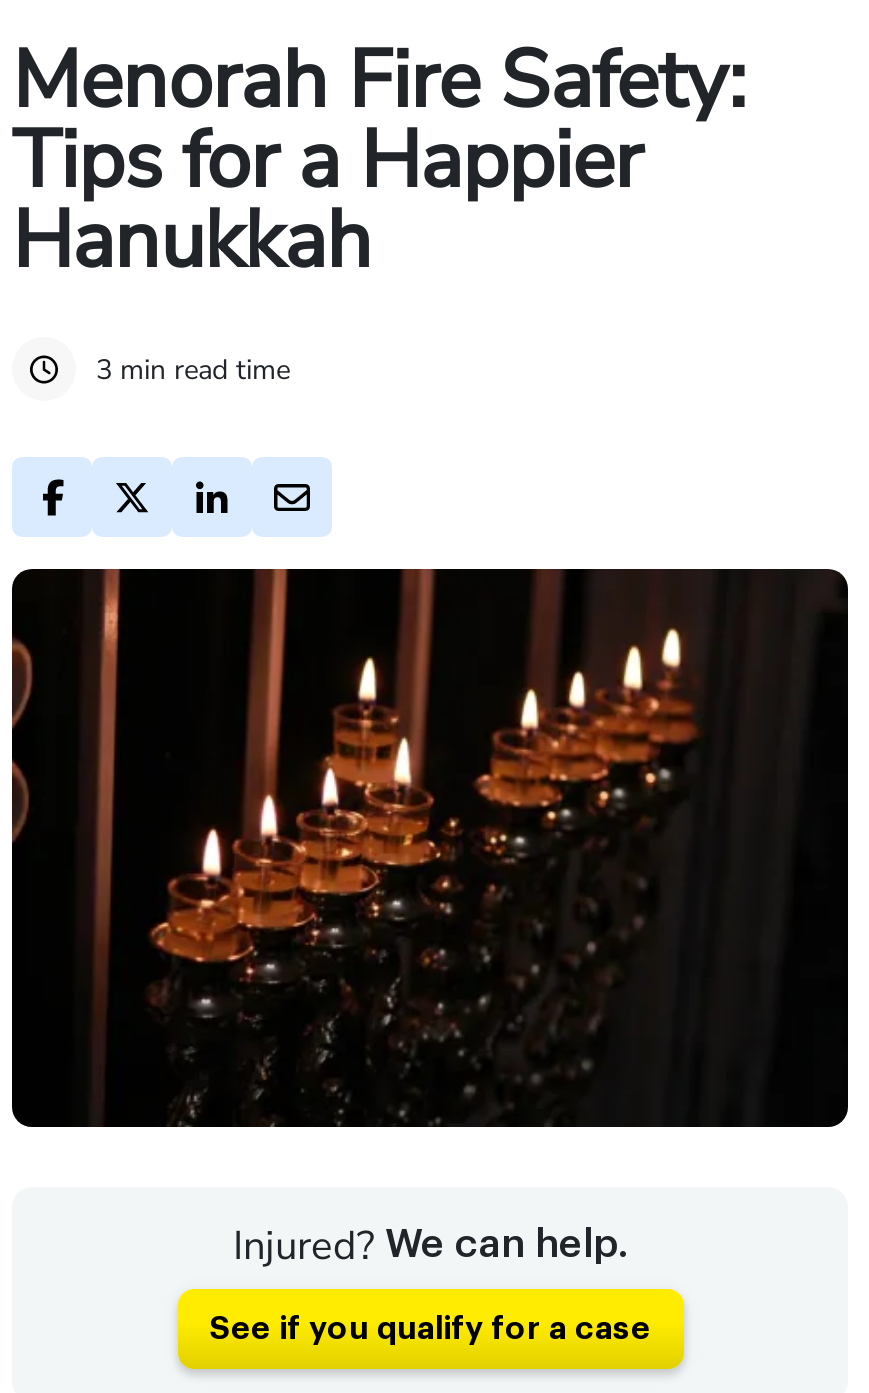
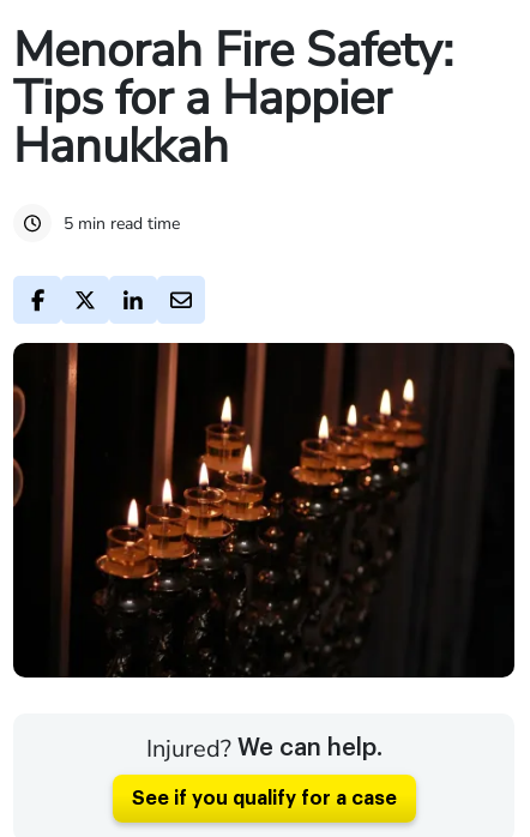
- 3 min read time
+ 5 min read time
